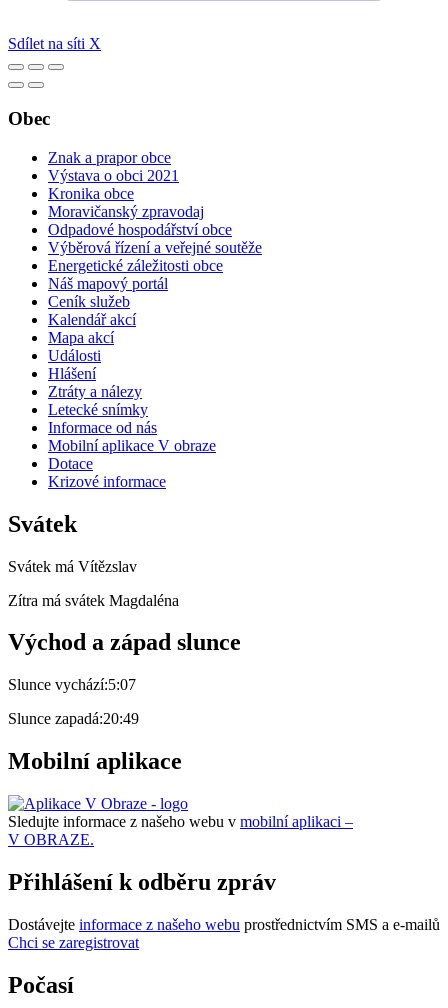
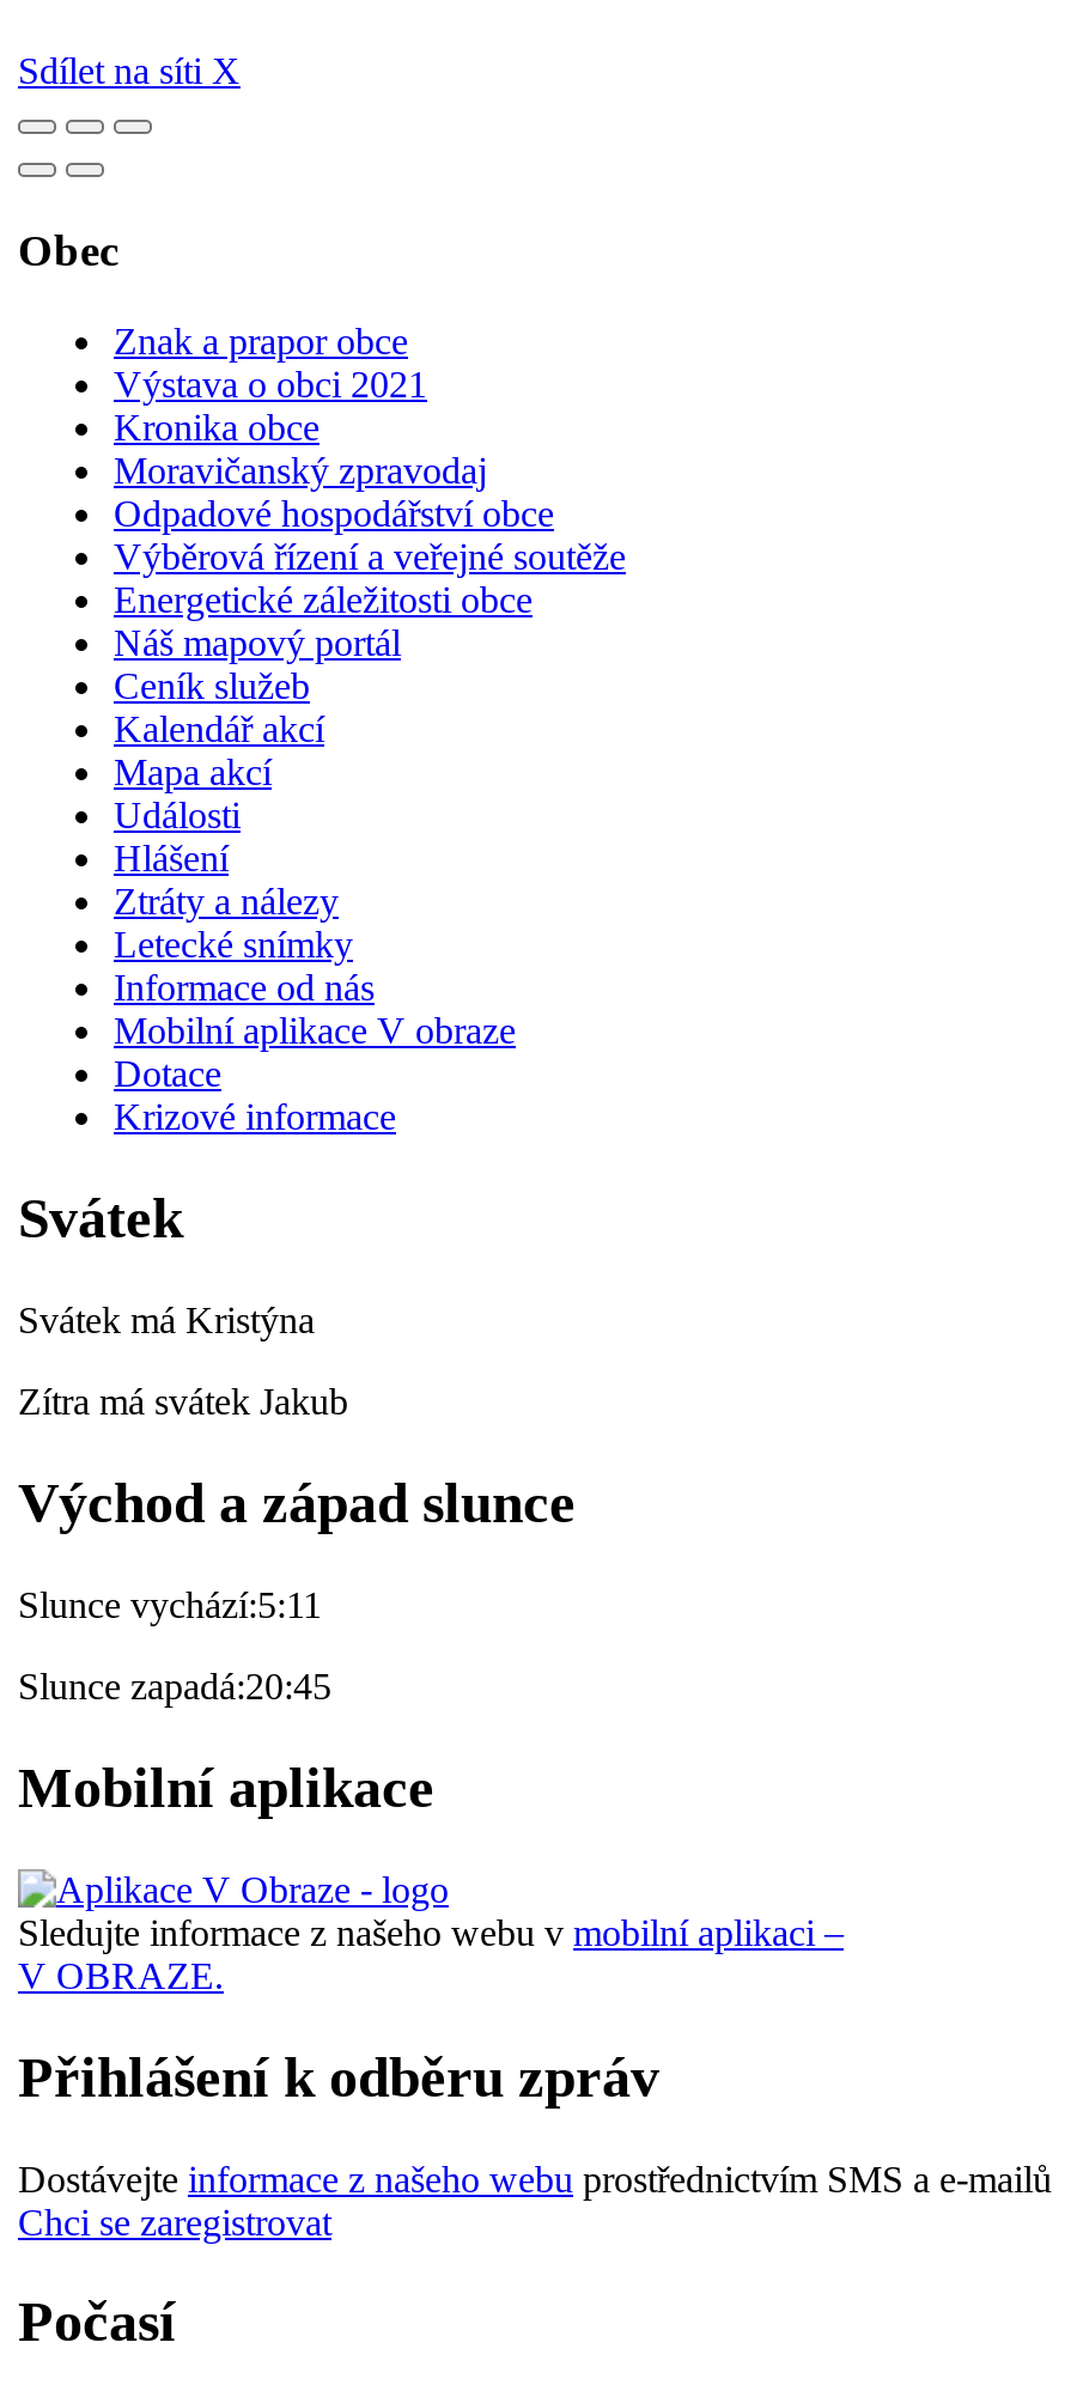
- Svátek má Vítězslav
+ Svátek má Kristýna

- Zítra má svátek Magdaléna
+ Zítra má svátek Jakub

- Slunce vychází:5:07
+ Slunce vychází:5:11

- Slunce zapadá:20:49
+ Slunce zapadá:20:45
